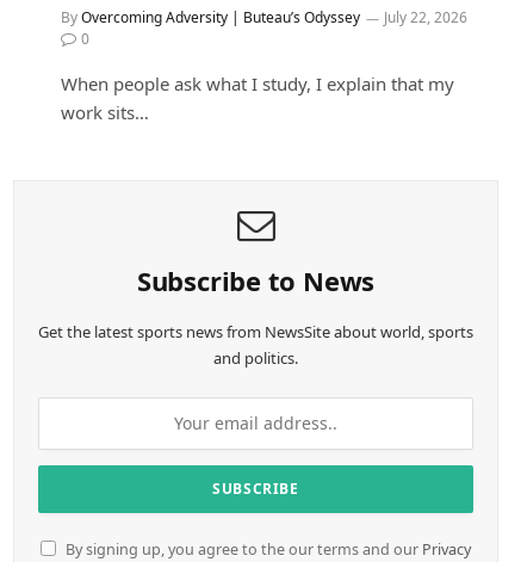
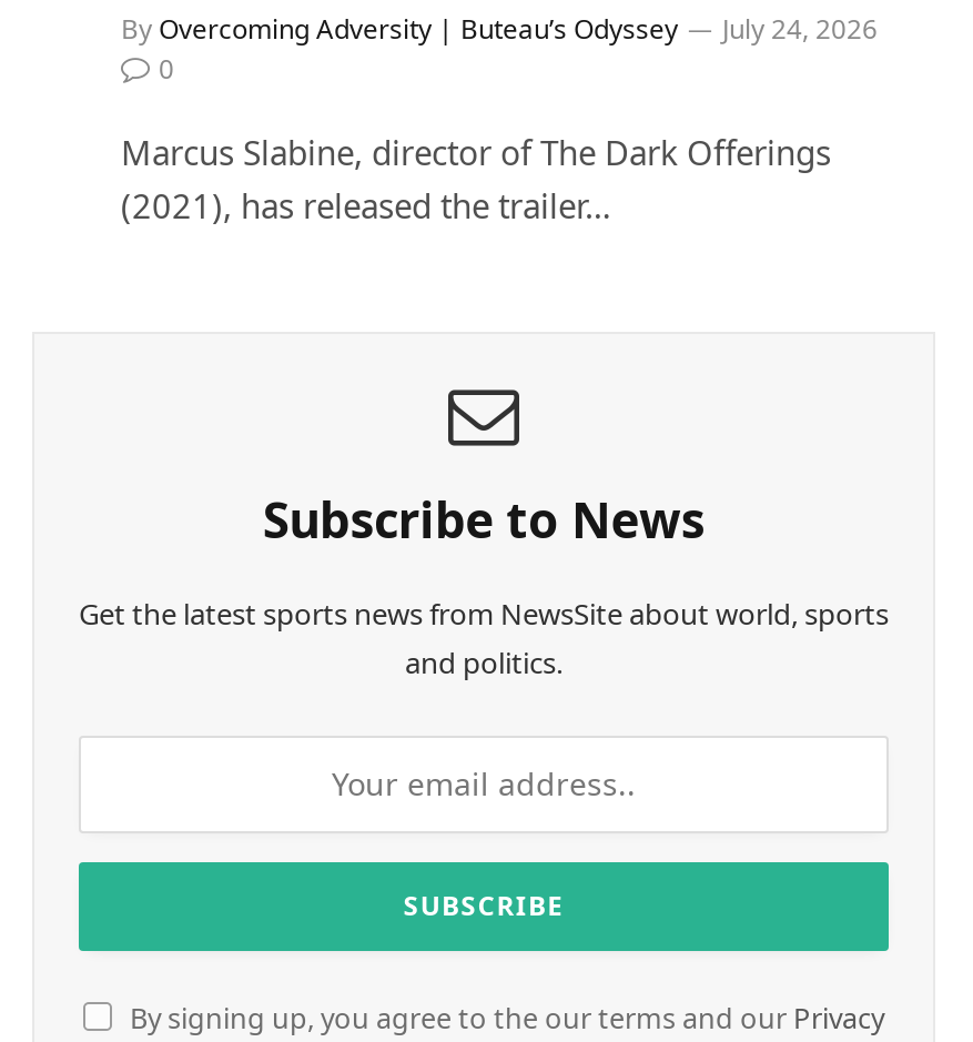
- July 22, 2026
+ July 24, 2026

- When people ask what I study, I explain that my
- work sits…
+ Marcus Slabine, director of The Dark Offerings
+ (2021), has released the trailer…
